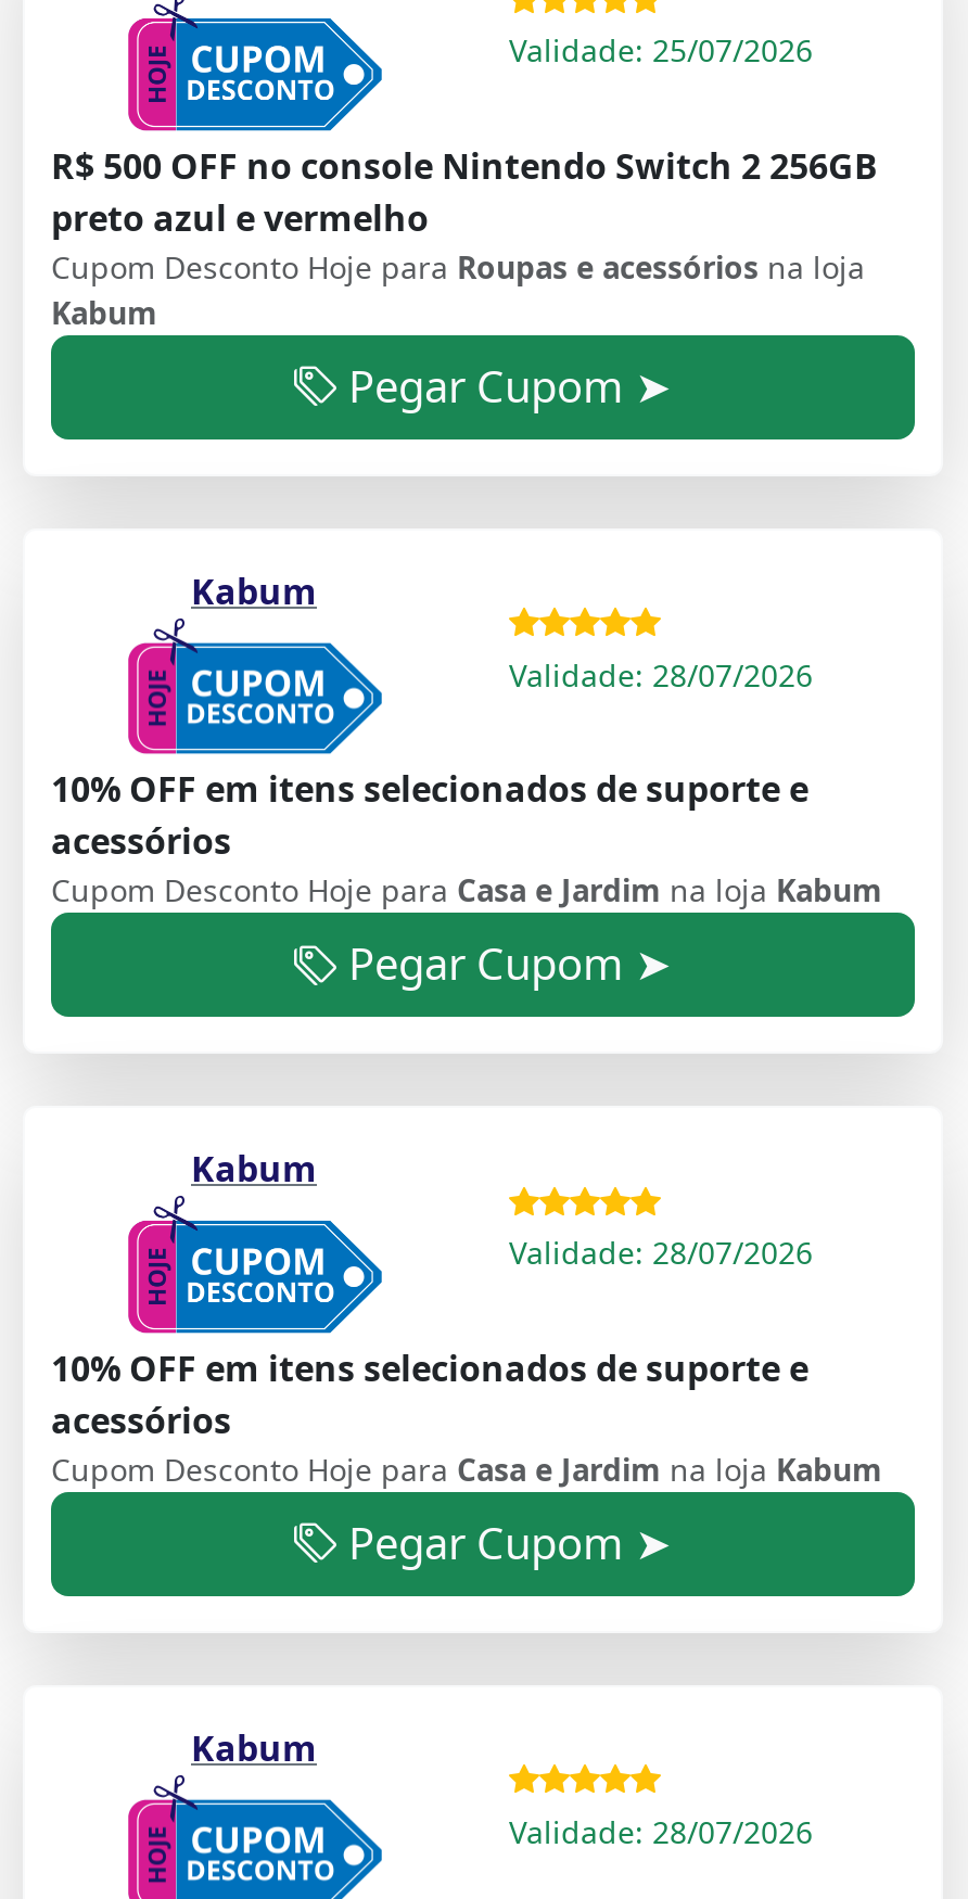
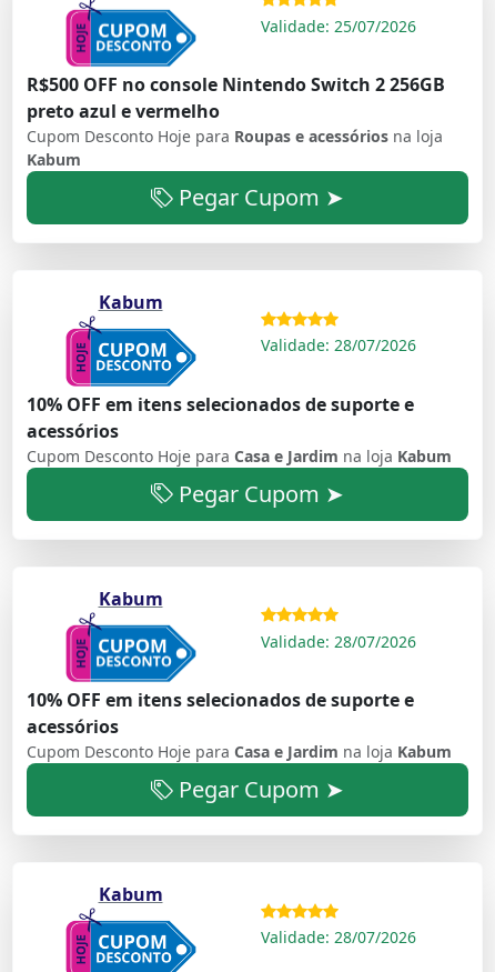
- R$ 500 OFF no console Nintendo Switch 2 256GB
+ R$500 OFF no console Nintendo Switch 2 256GB
